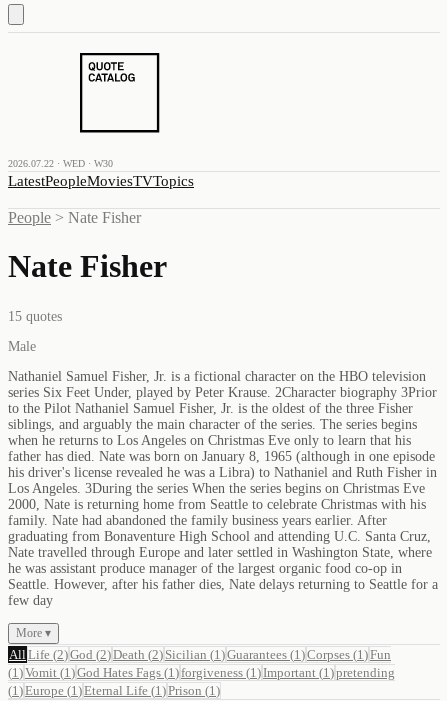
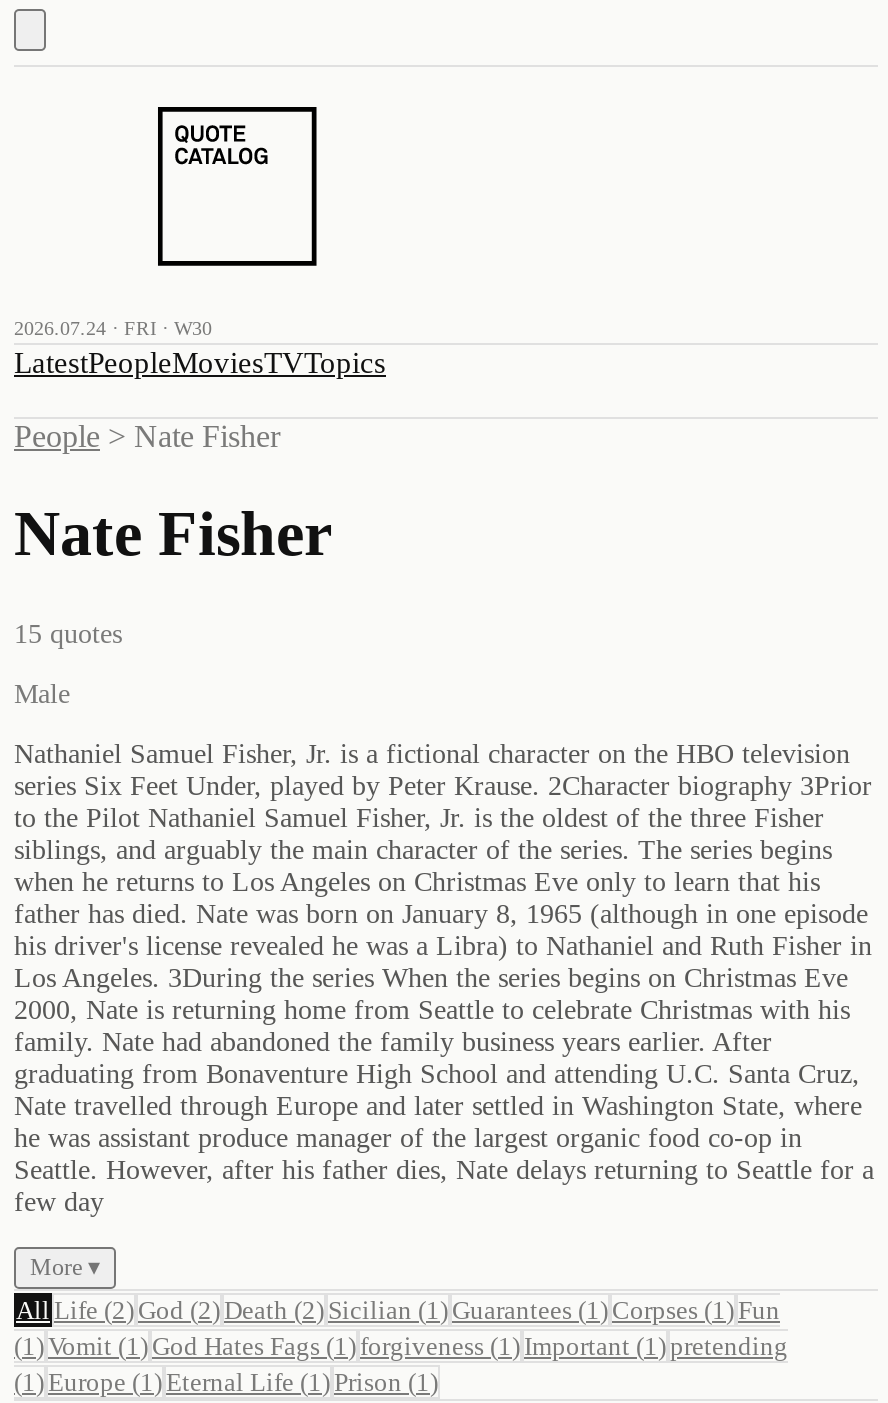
- 2026.07.22 · WED · W30
+ 2026.07.24 · FRI · W30
